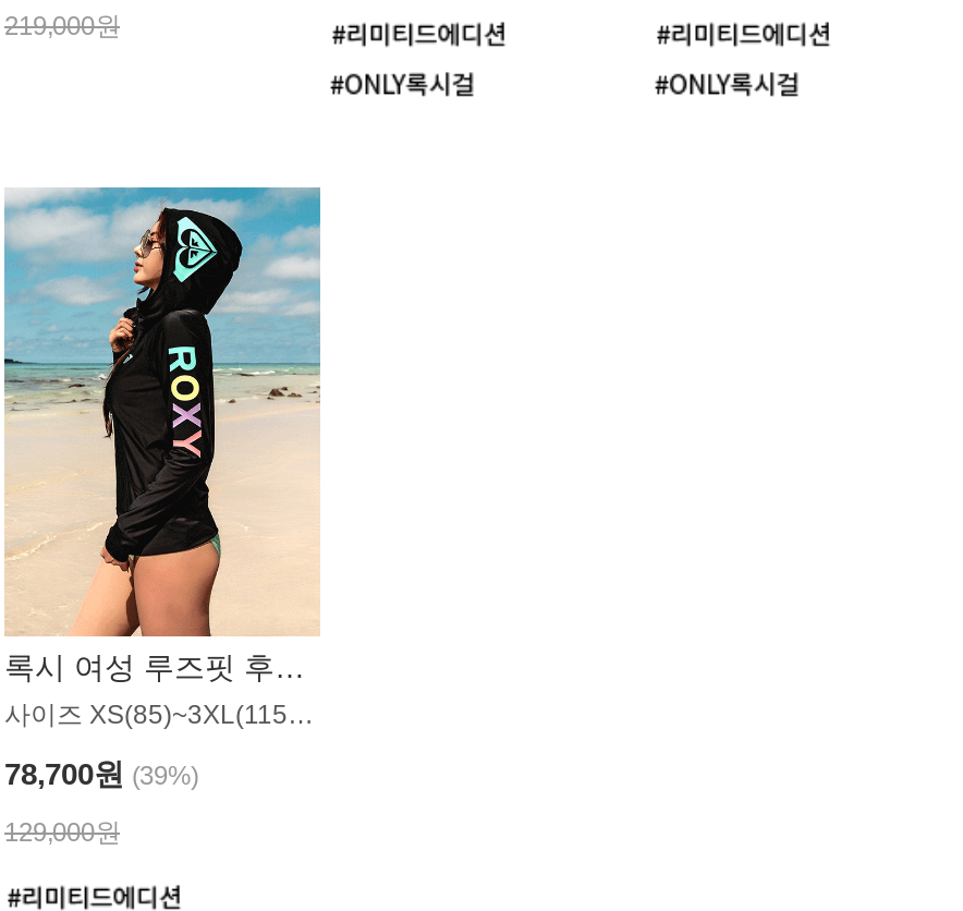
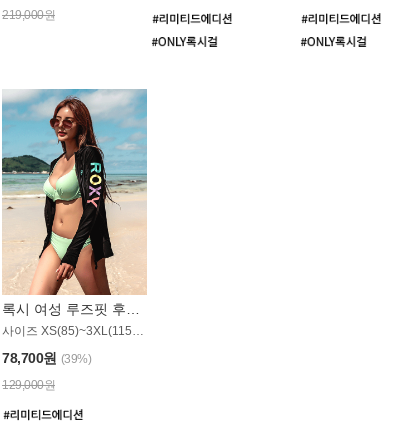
- [image]
+ [image]
